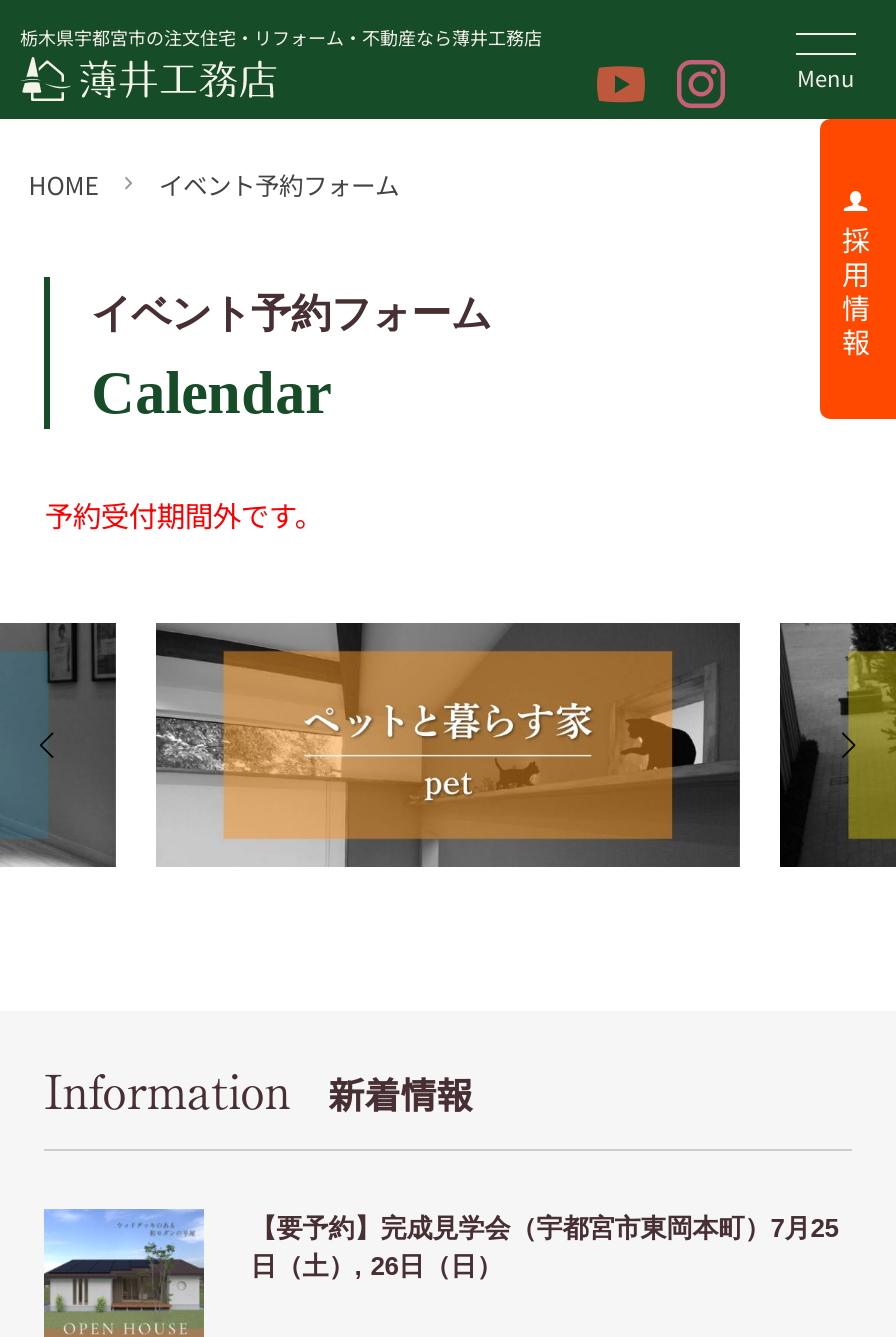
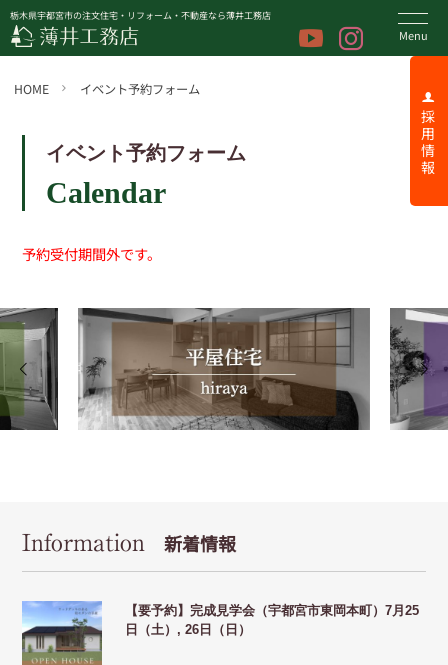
- [image]
+ [image]

- [image]
+ [image]

- [image]
+ [image]
